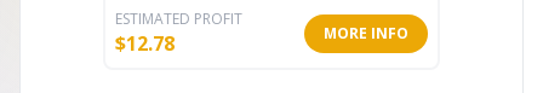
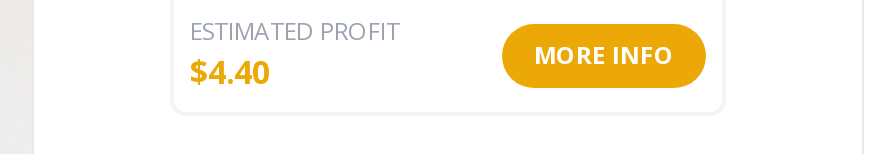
- $12.78
+ $4.40
